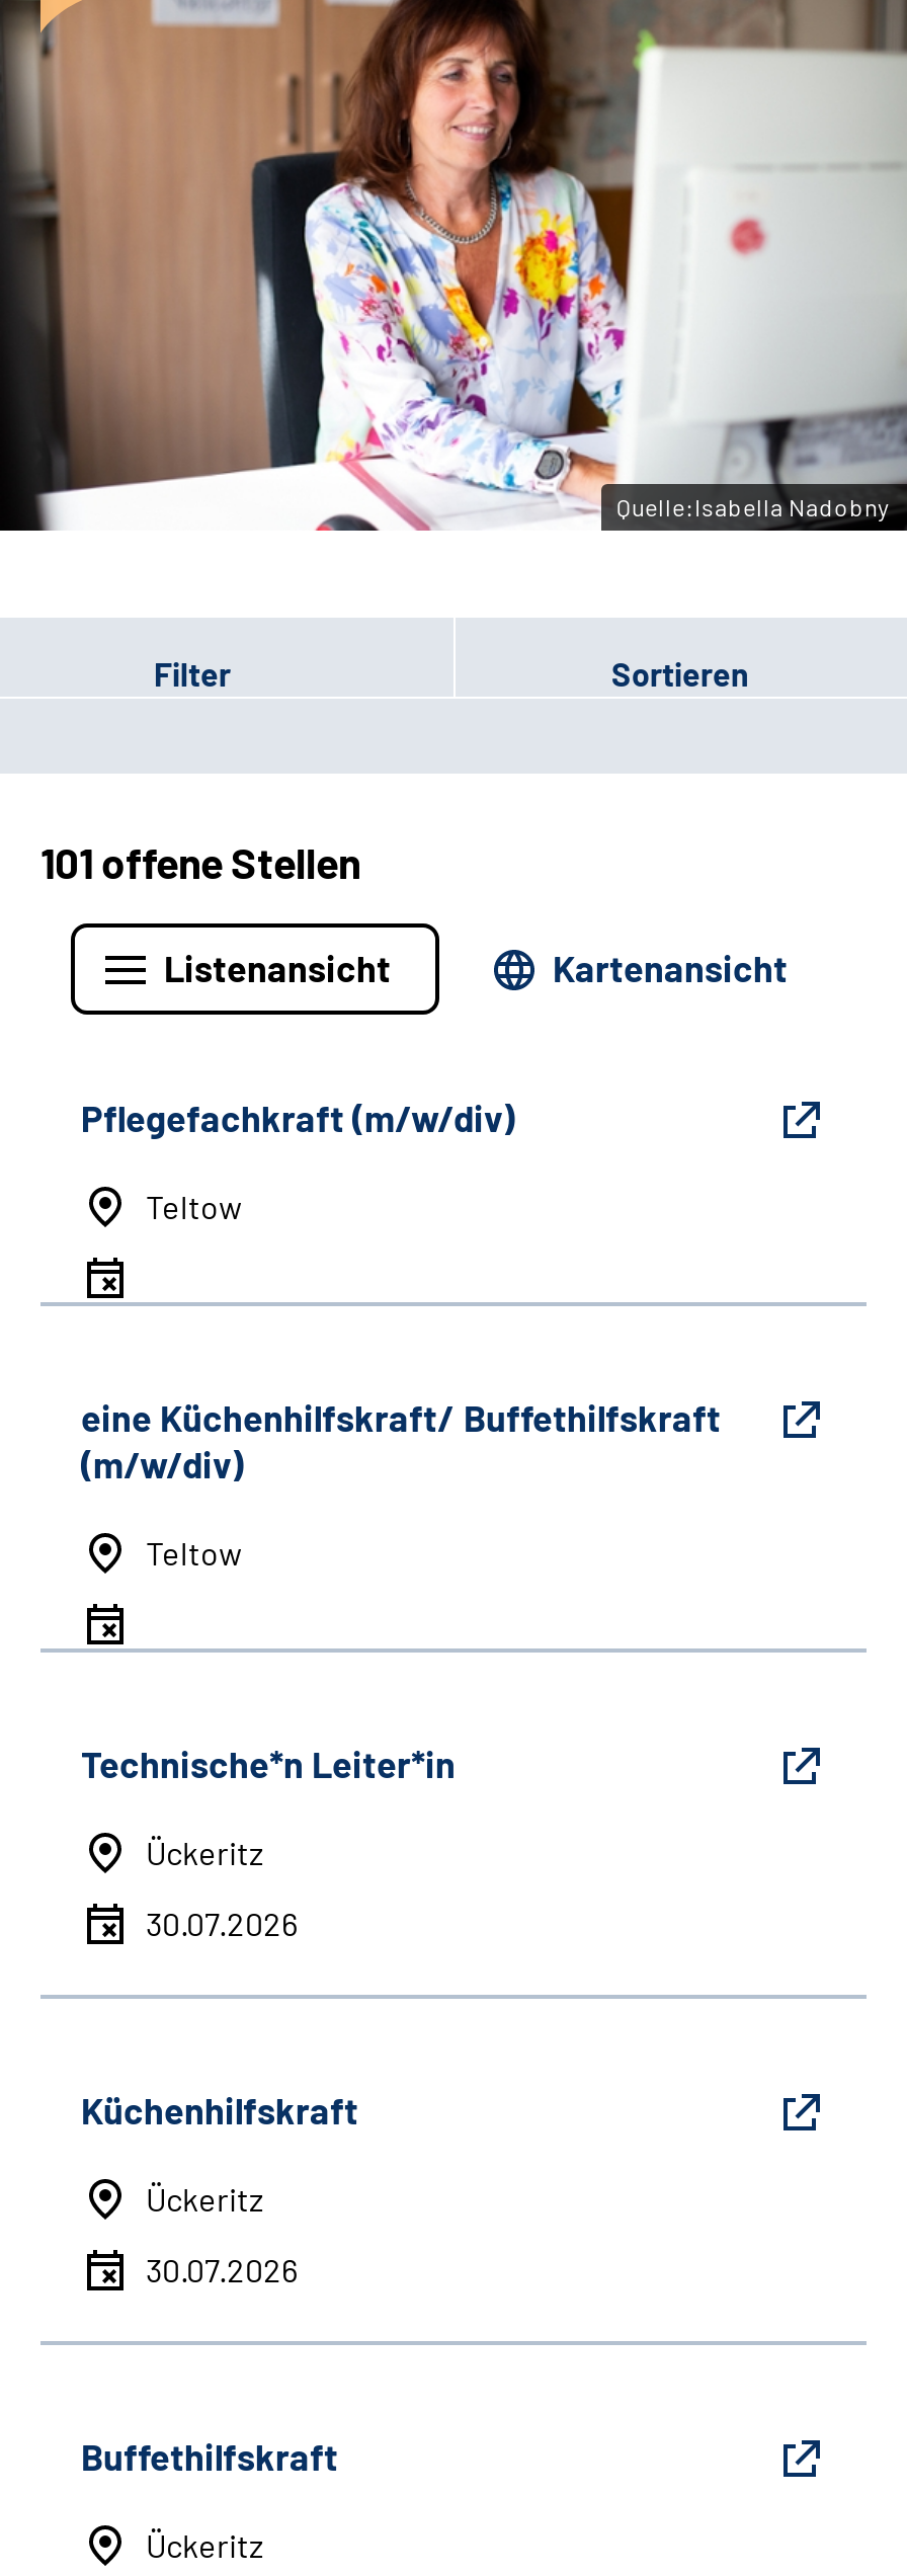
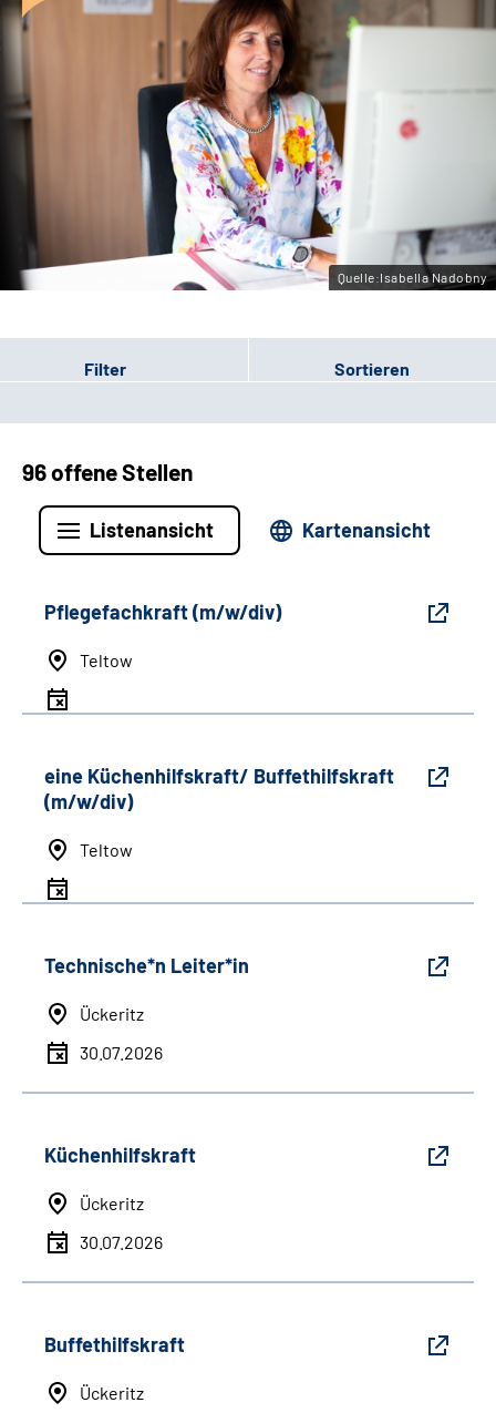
- 101 offene Stellen
+ 96 offene Stellen
